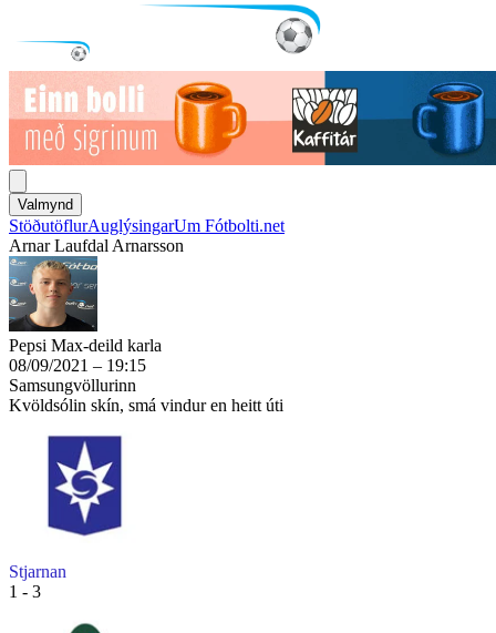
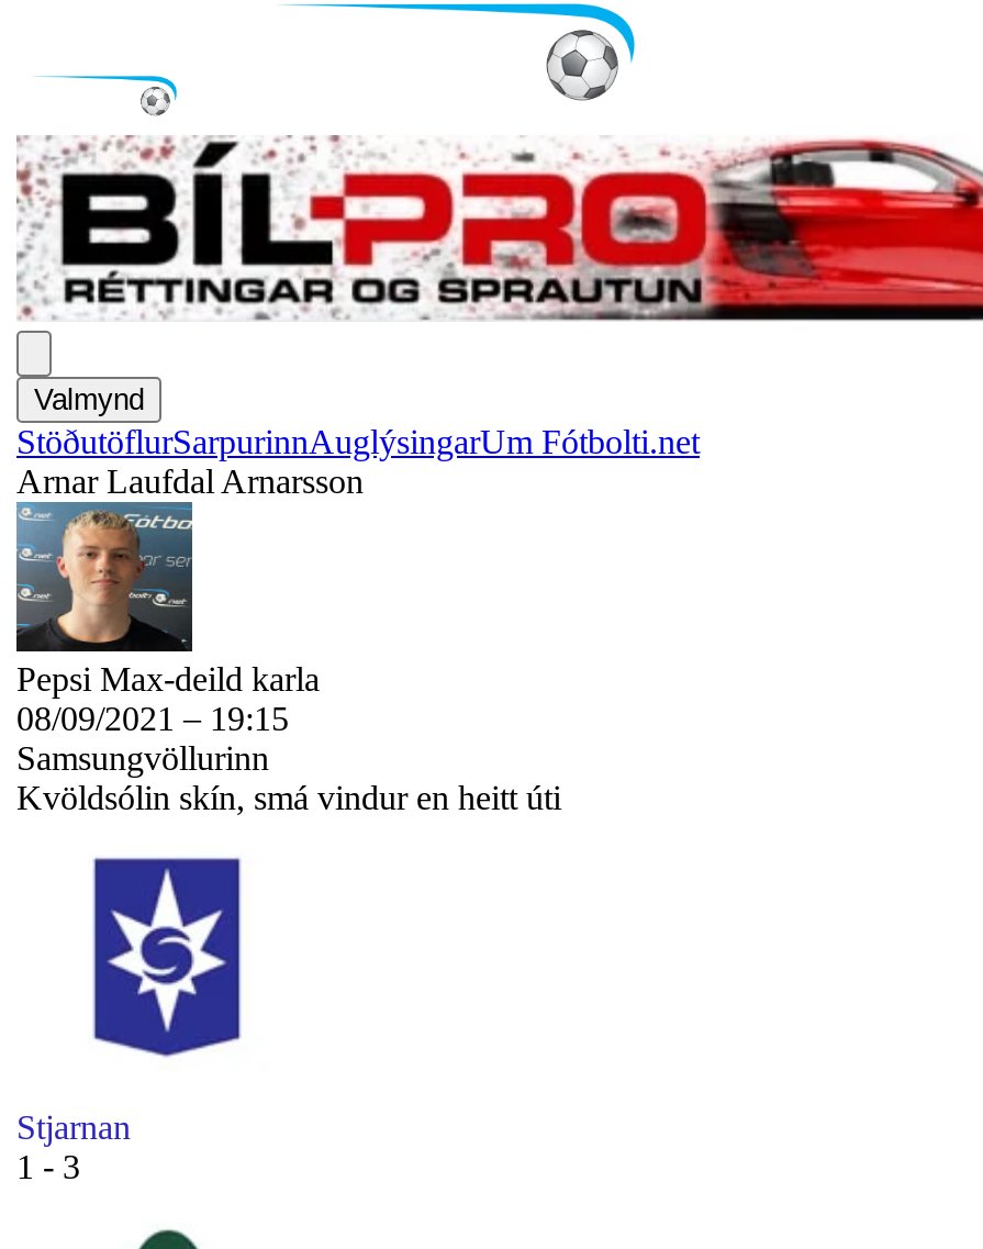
- [image]
+ [image]

- StöðutöflurAuglýsingarUm Fótbolti.net
+ StöðutöflurSarpurinnAuglýsingarUm Fótbolti.net
